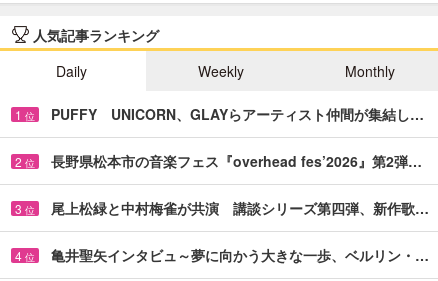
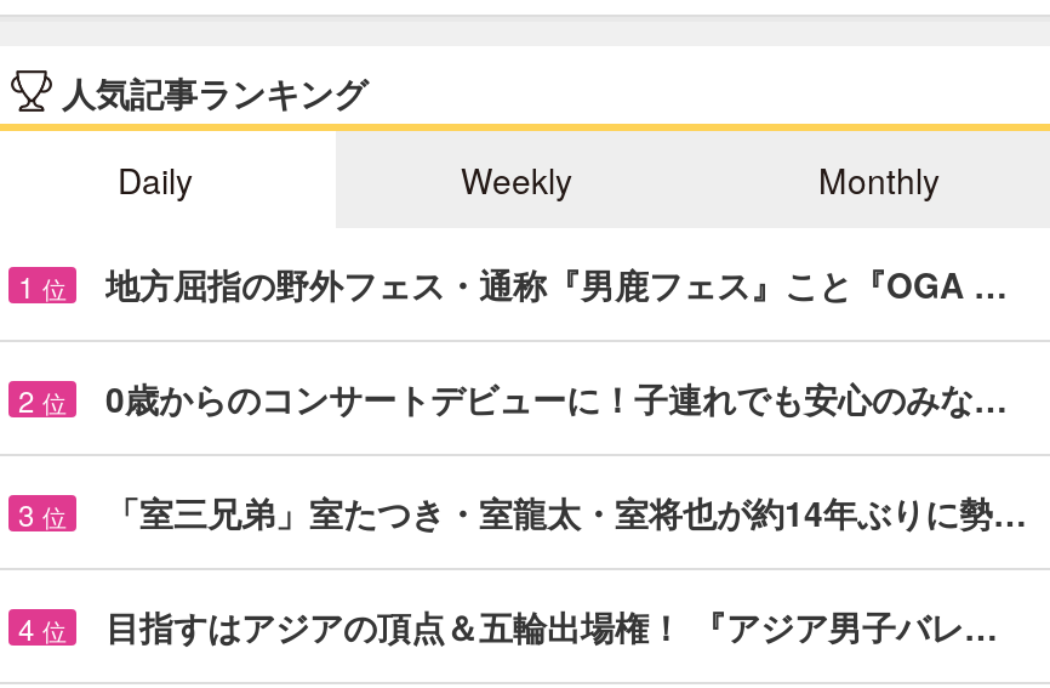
- PUFFY UNICORN、GLAYらアーティスト仲間が集結し…
+ 地方屈指の野外フェス・通称『男鹿フェス』こと『OGA …

- 長野県松本市の音楽フェス『overhead fes’2026』第2弾…
+ 0歳からのコンサートデビューに！子連れでも安心のみな…

- 尾上松緑と中村梅雀が共演 講談シリーズ第四弾、新作歌…
+ 「室三兄弟」室たつき・室龍太・室将也が約14年ぶりに勢…

- 亀井聖矢インタビュ～夢に向かう大きな一歩、ベルリン・…
+ 目指すはアジアの頂点＆五輪出場権！ 『アジア男子バレ…
